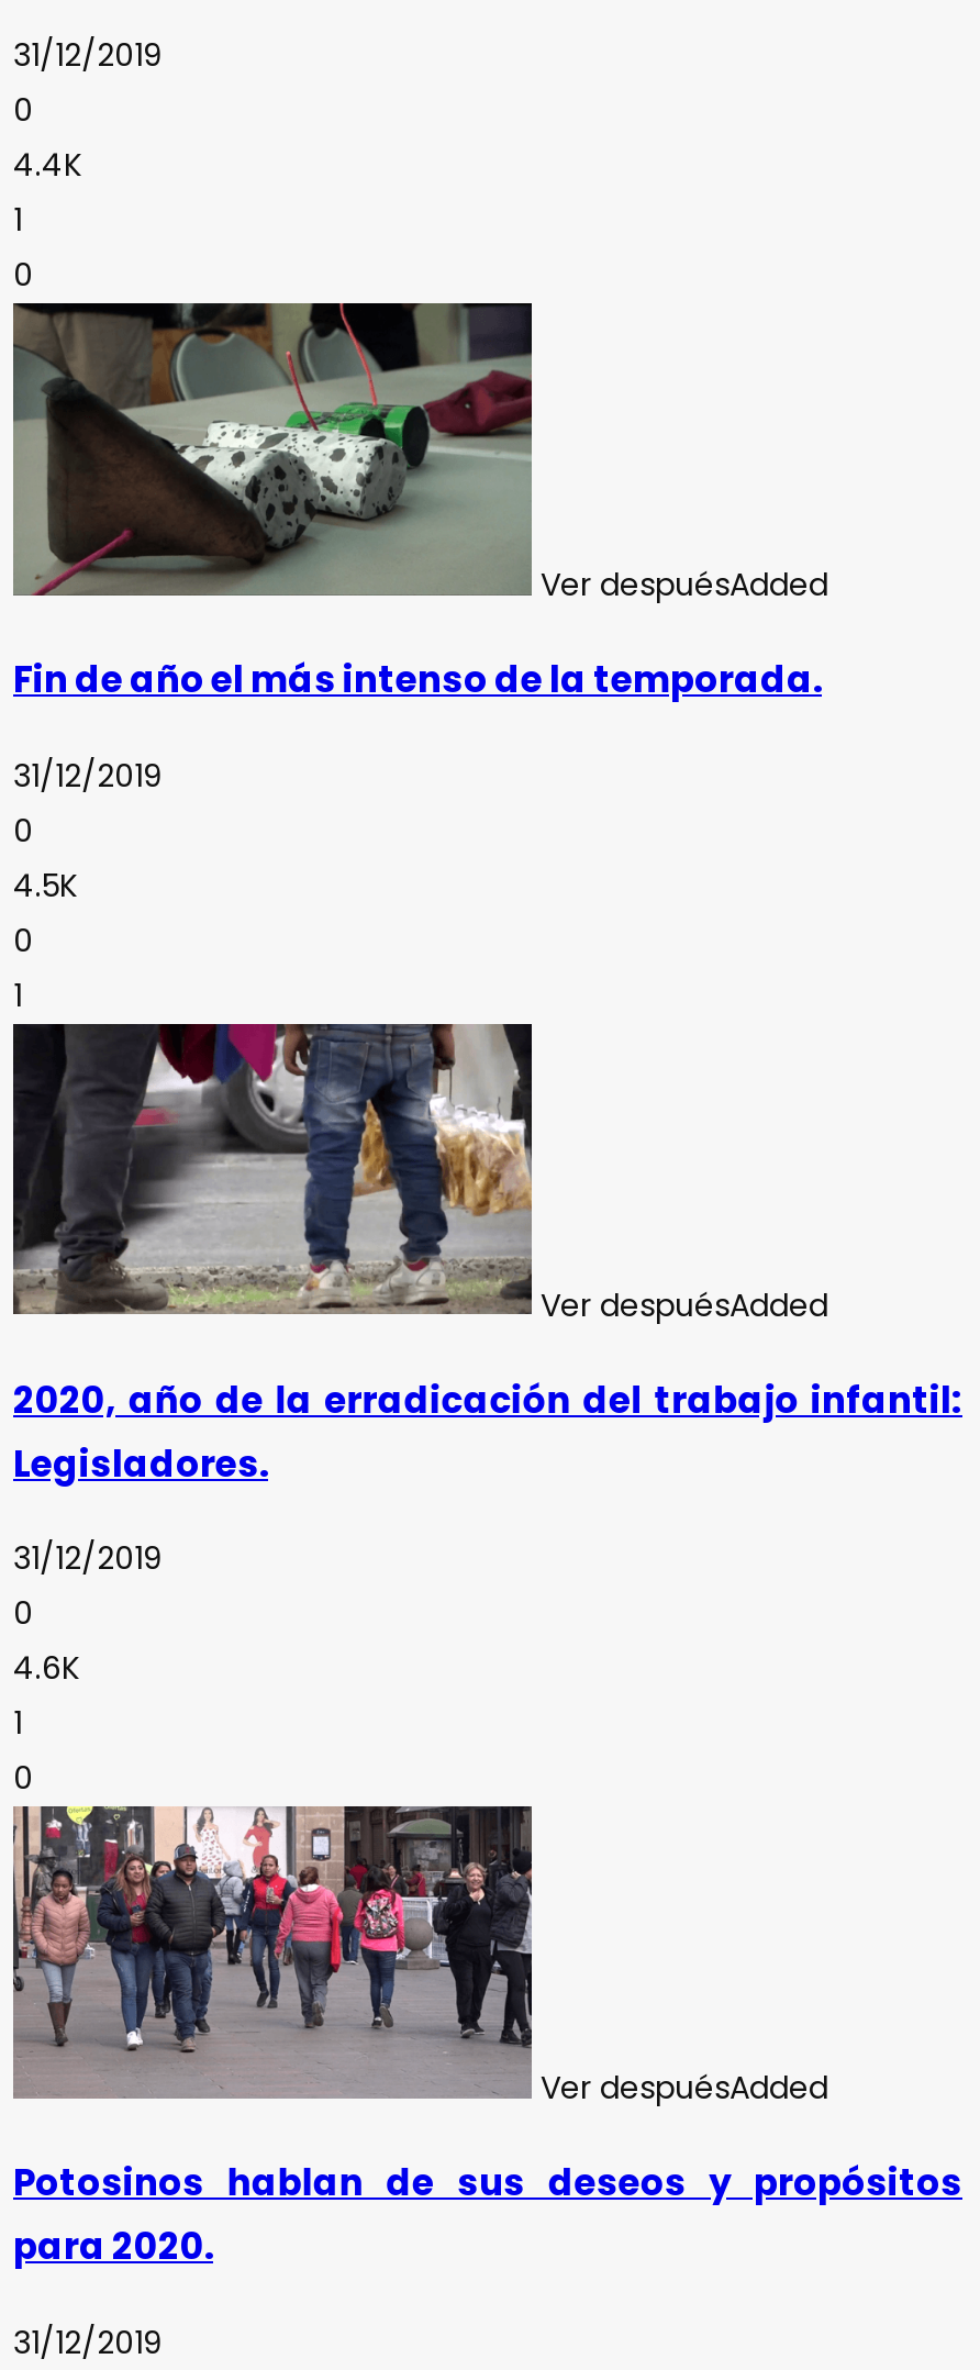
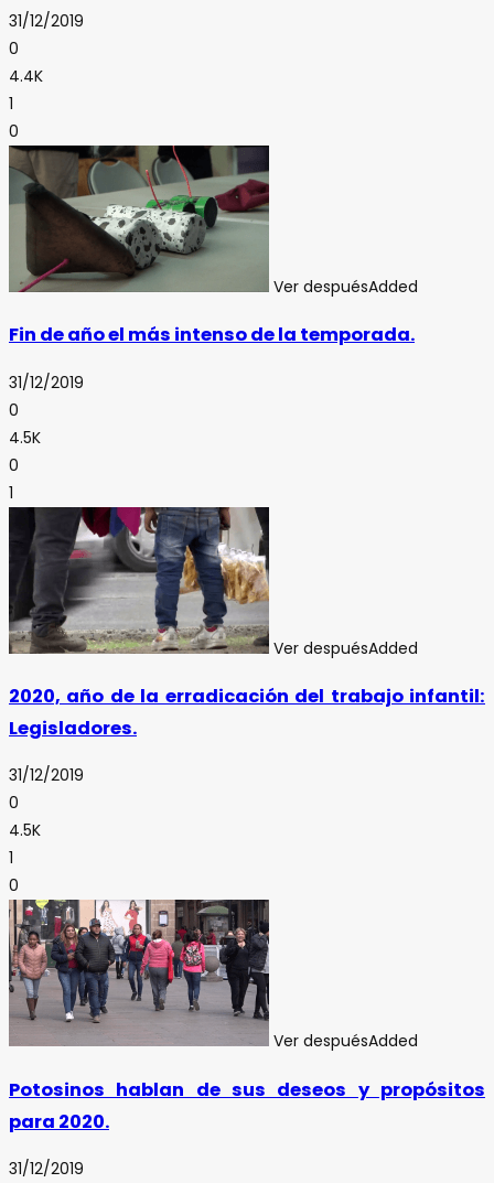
- 4.6K
+ 4.5K
